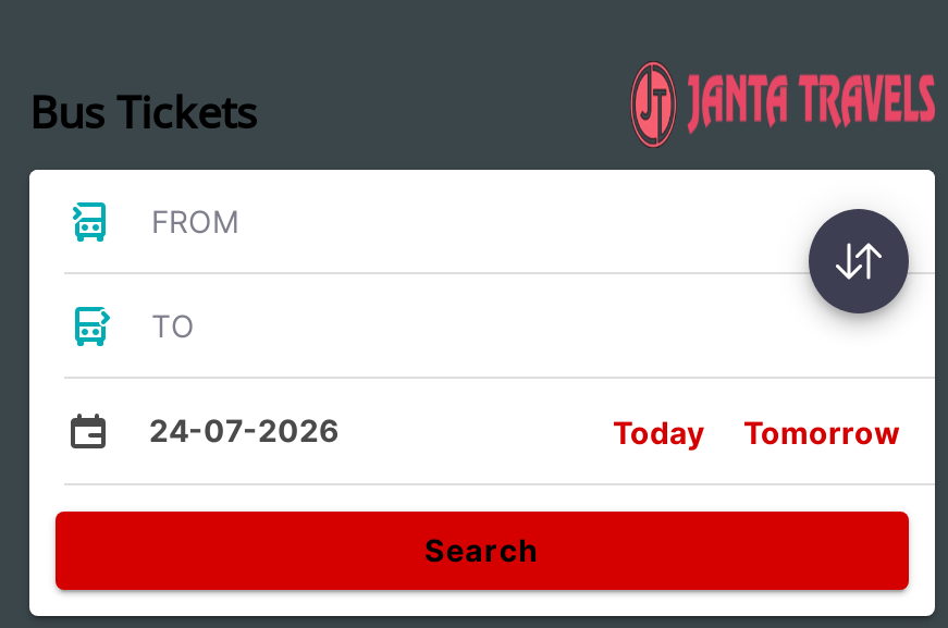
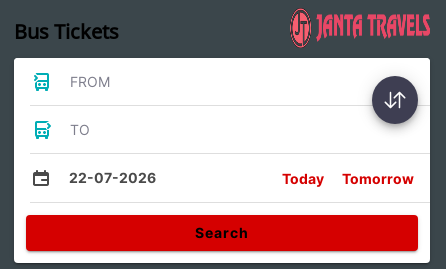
- 24-07-2026
+ 22-07-2026
